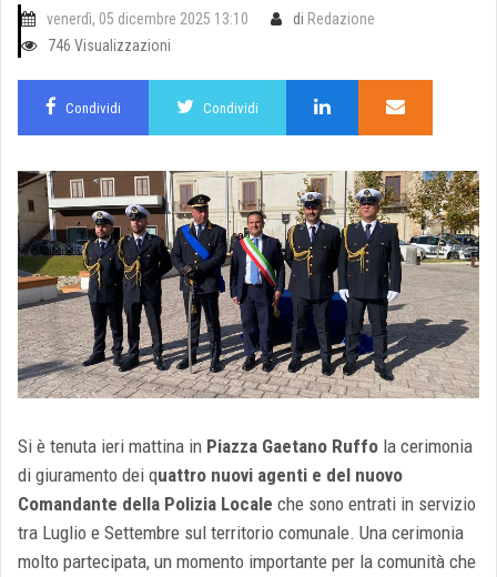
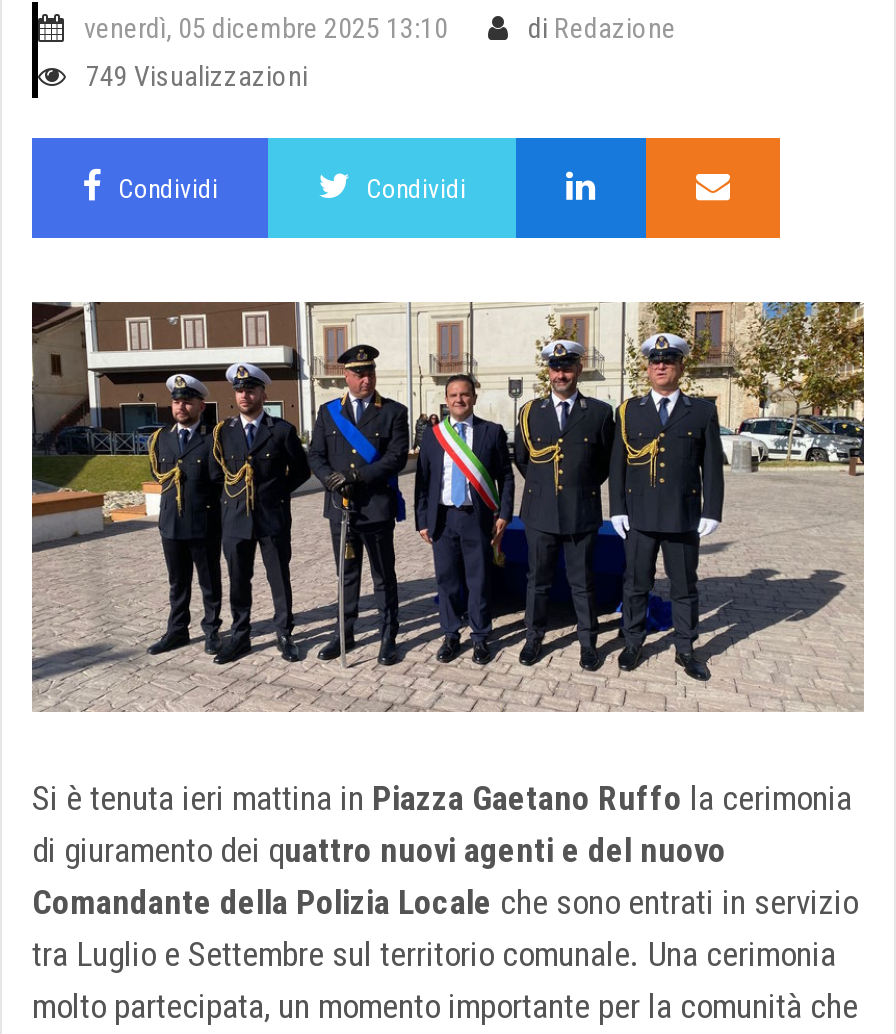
- 746 Visualizzazioni
+ 749 Visualizzazioni
